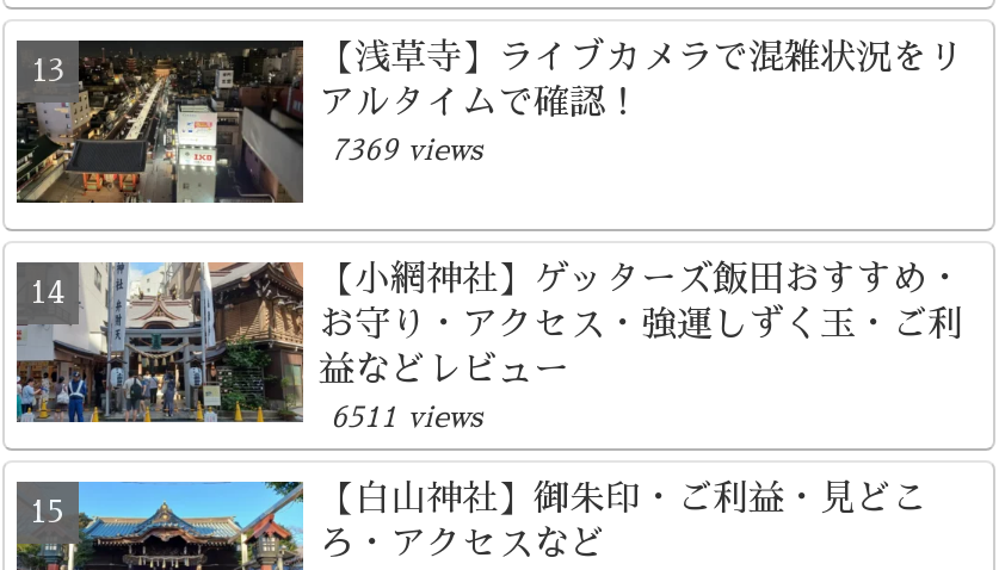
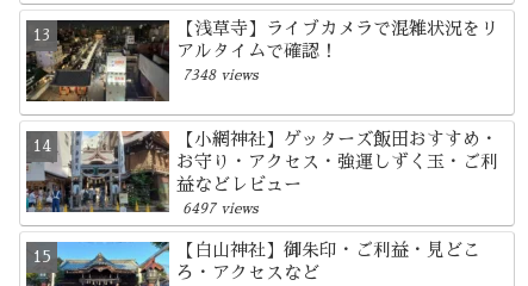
- 7369 views
+ 7348 views

- 6511 views
+ 6497 views
